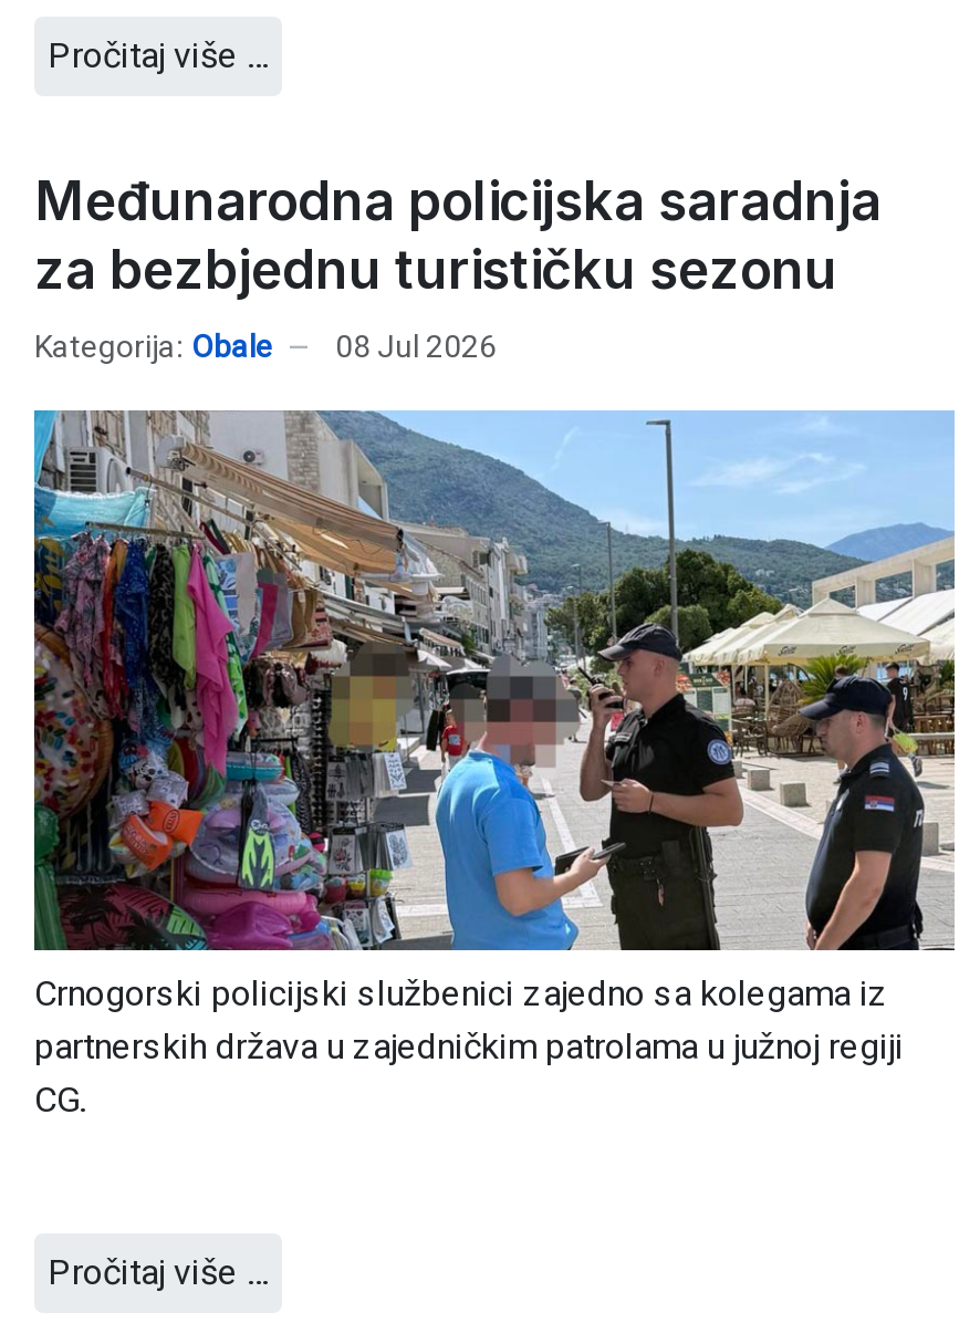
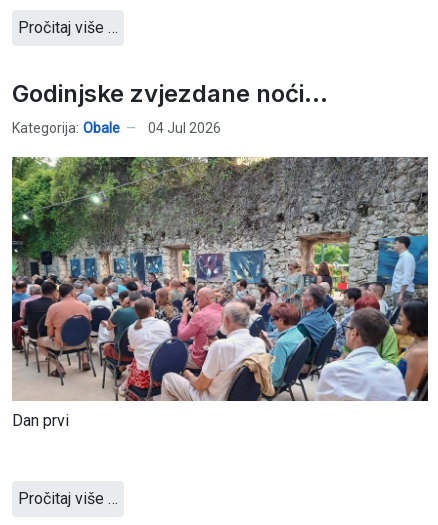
- Međunarodna policijska saradnja
- za bezbjednu turističku sezonu
+ Godinjske zvjezdane noći...

- Kategorija: Obale 08 Jul 2026
+ Kategorija: Obale 04 Jul 2026

- [image]
- Crnogorski policijski službenici zajedno sa kolegama iz
- partnerskih država u zajedničkim patrolama u južnoj regiji
- CG.
+ [image]
+ Dan prvi
